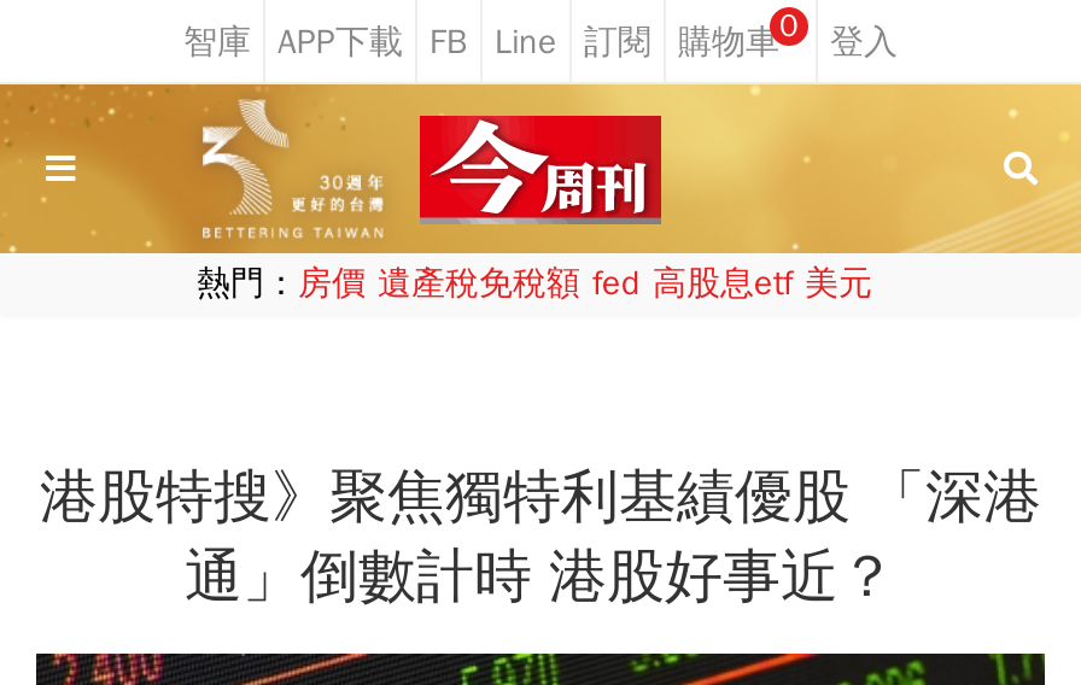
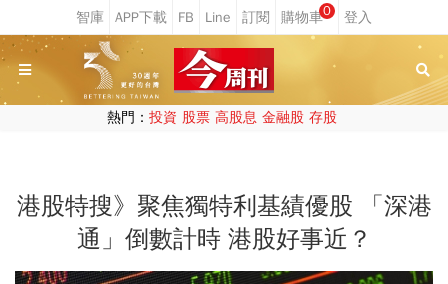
- 熱門：房價 遺產稅免稅額 fed 高股息etf 美元
+ 熱門：投資 股票 高股息 金融股 存股
